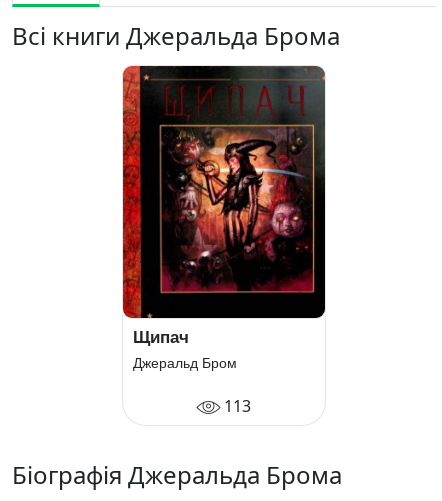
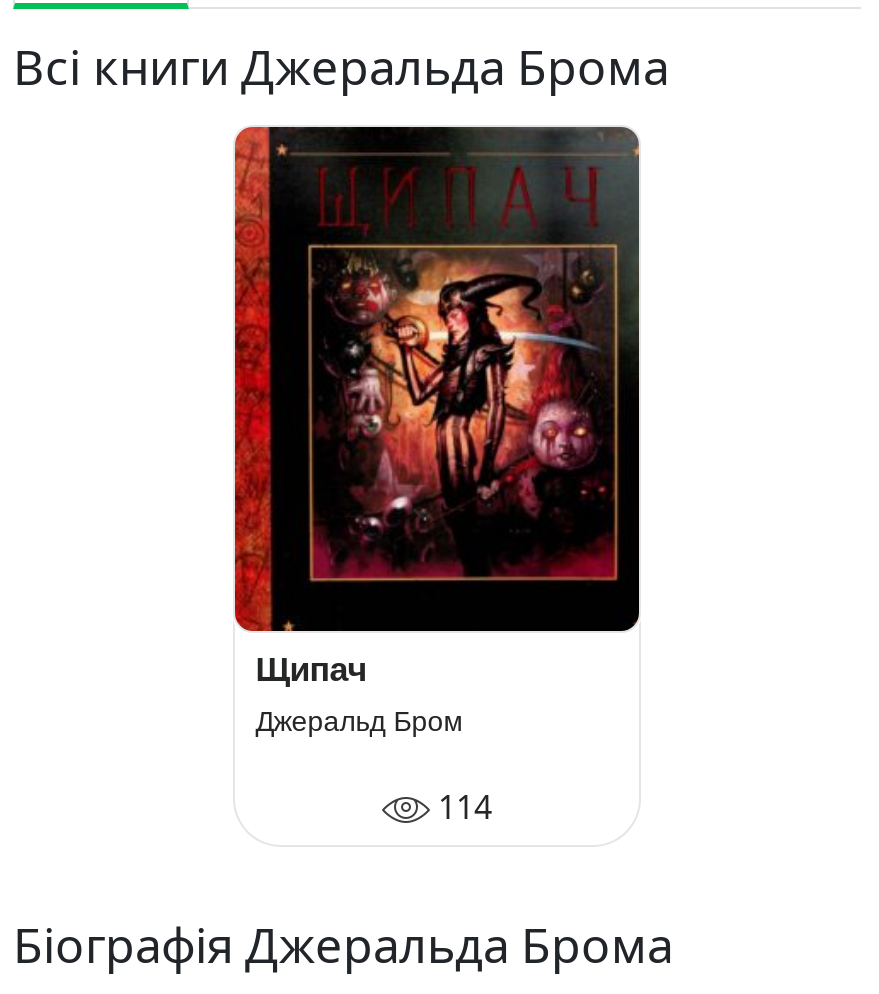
- 113
+ 114
